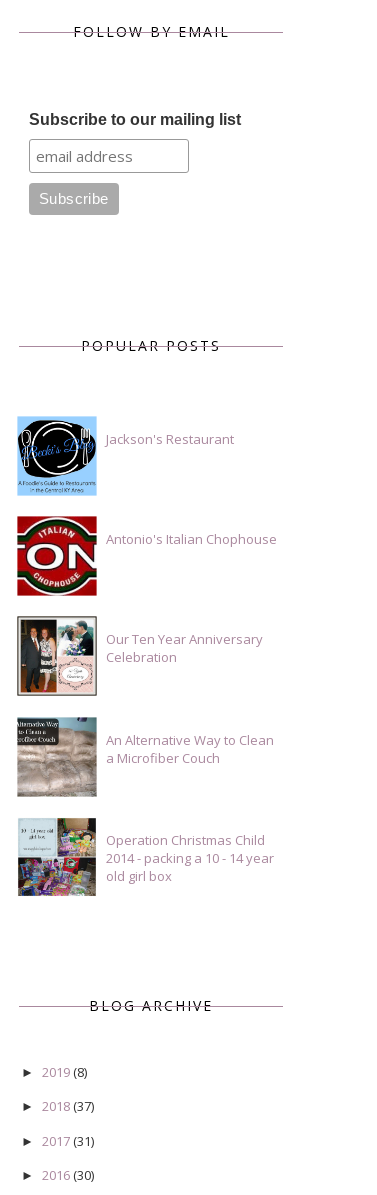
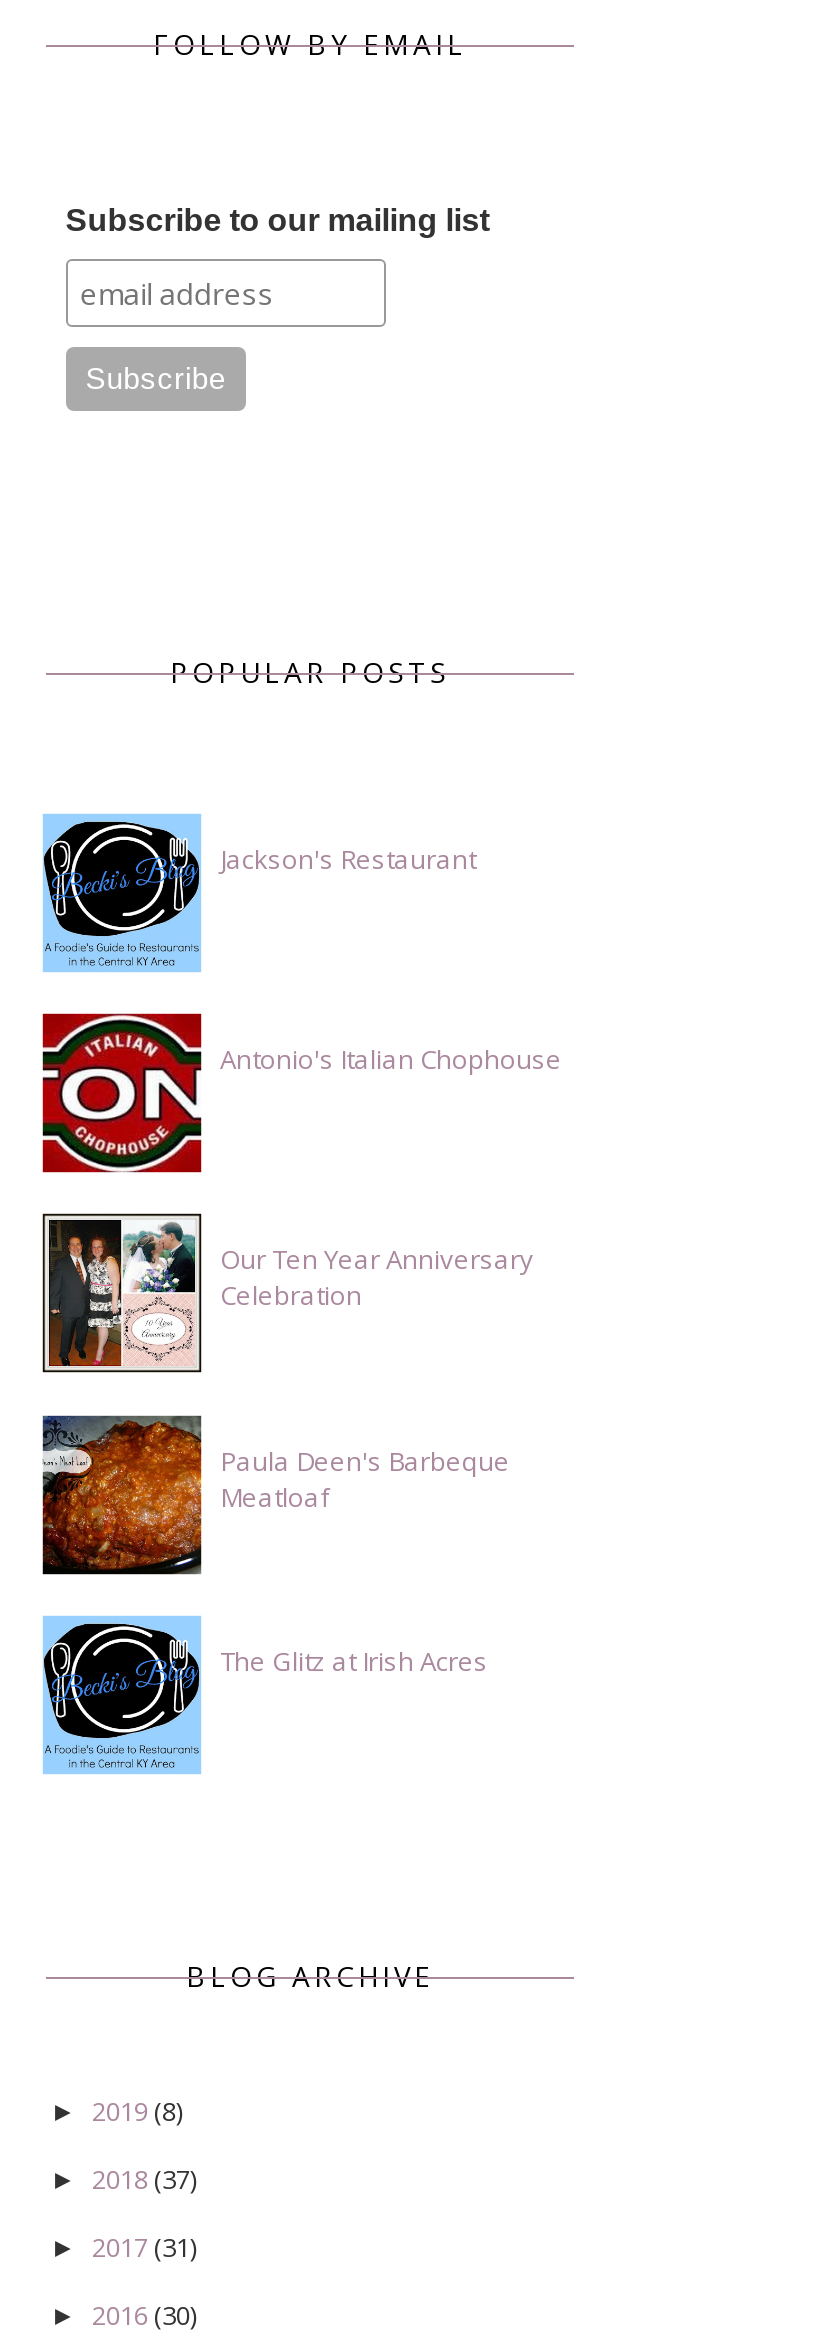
- [image]
- An Alternative Way to Clean
- a Microfiber Couch
+ [image]
+ Paula Deen's Barbeque
+ Meatloaf

- [image]
- Operation Christmas Child
- 2014 - packing a 10 - 14 year
- old girl box
+ [image]
+ The Glitz at Irish Acres
